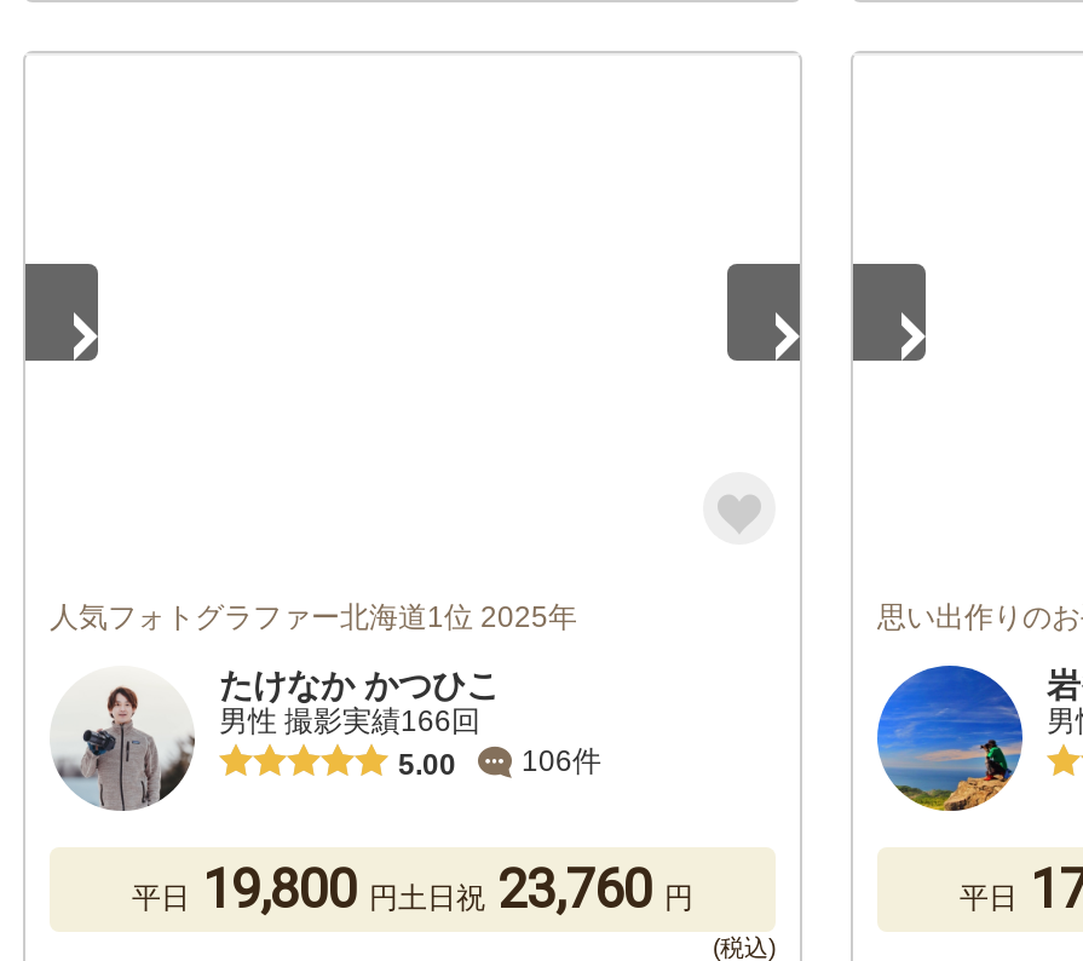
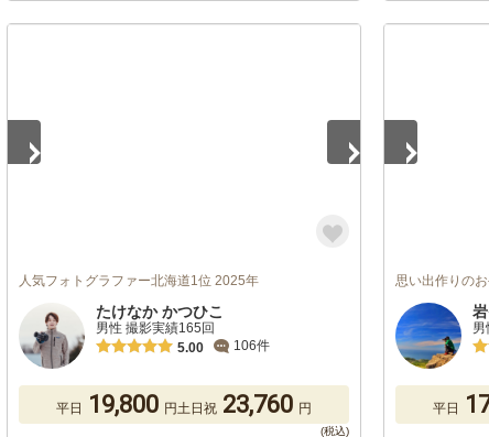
- 男性 撮影実績166回
+ 男性 撮影実績165回
